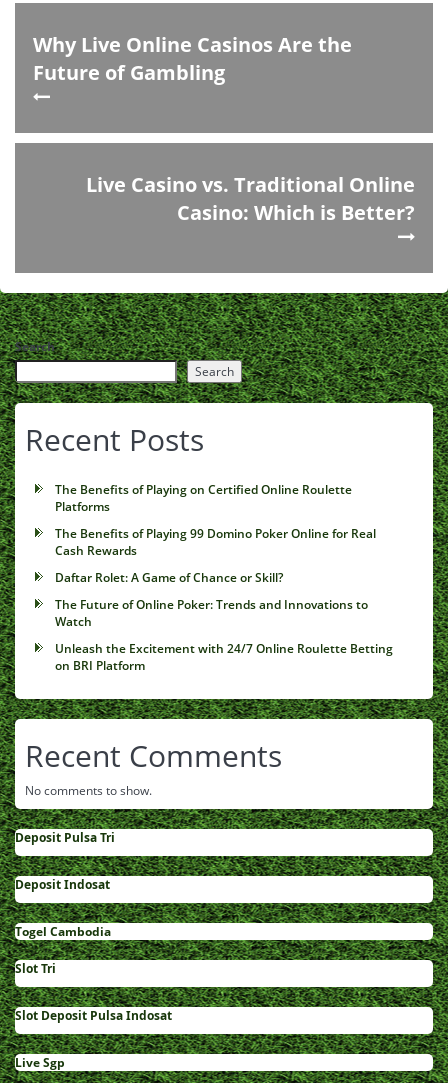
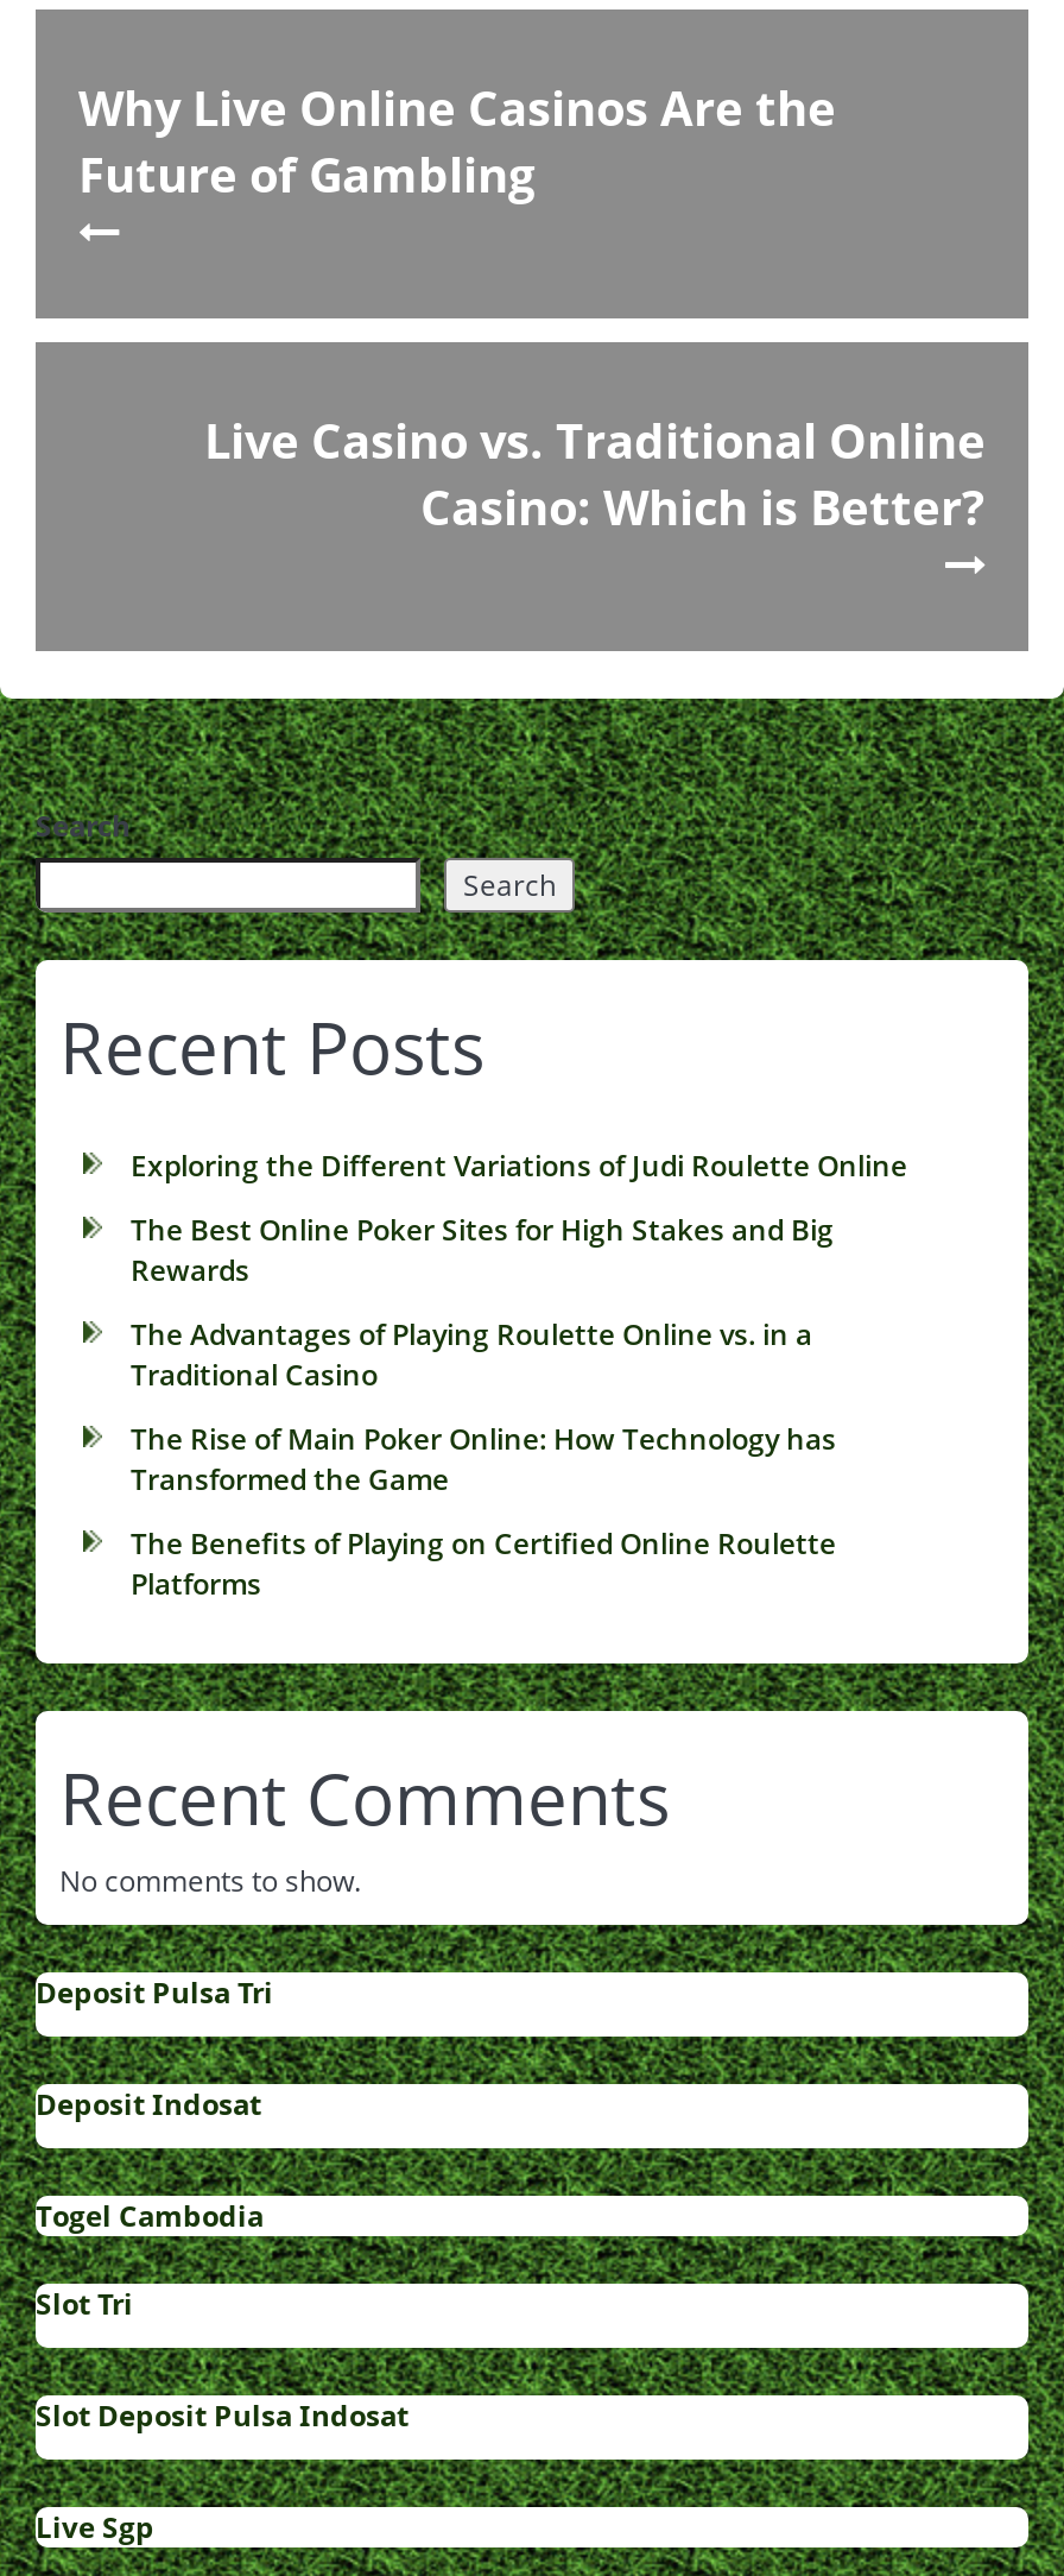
+ Exploring the Different Variations of Judi Roulette Online
+ The Best Online Poker Sites for High Stakes and Big
+ Rewards
+ The Advantages of Playing Roulette Online vs. in a
+ Traditional Casino
+ The Rise of Main Poker Online: How Technology has
+ Transformed the Game

moved down: The Benefits of Playing on Certified Online Roulette | Platforms

- The Benefits of Playing 99 Domino Poker Online for Real
- Cash Rewards
- Daftar Rolet: A Game of Chance or Skill?
- The Future of Online Poker: Trends and Innovations to
- Watch
- Unleash the Excitement with 24/7 Online Roulette Betting
- on BRI Platform
